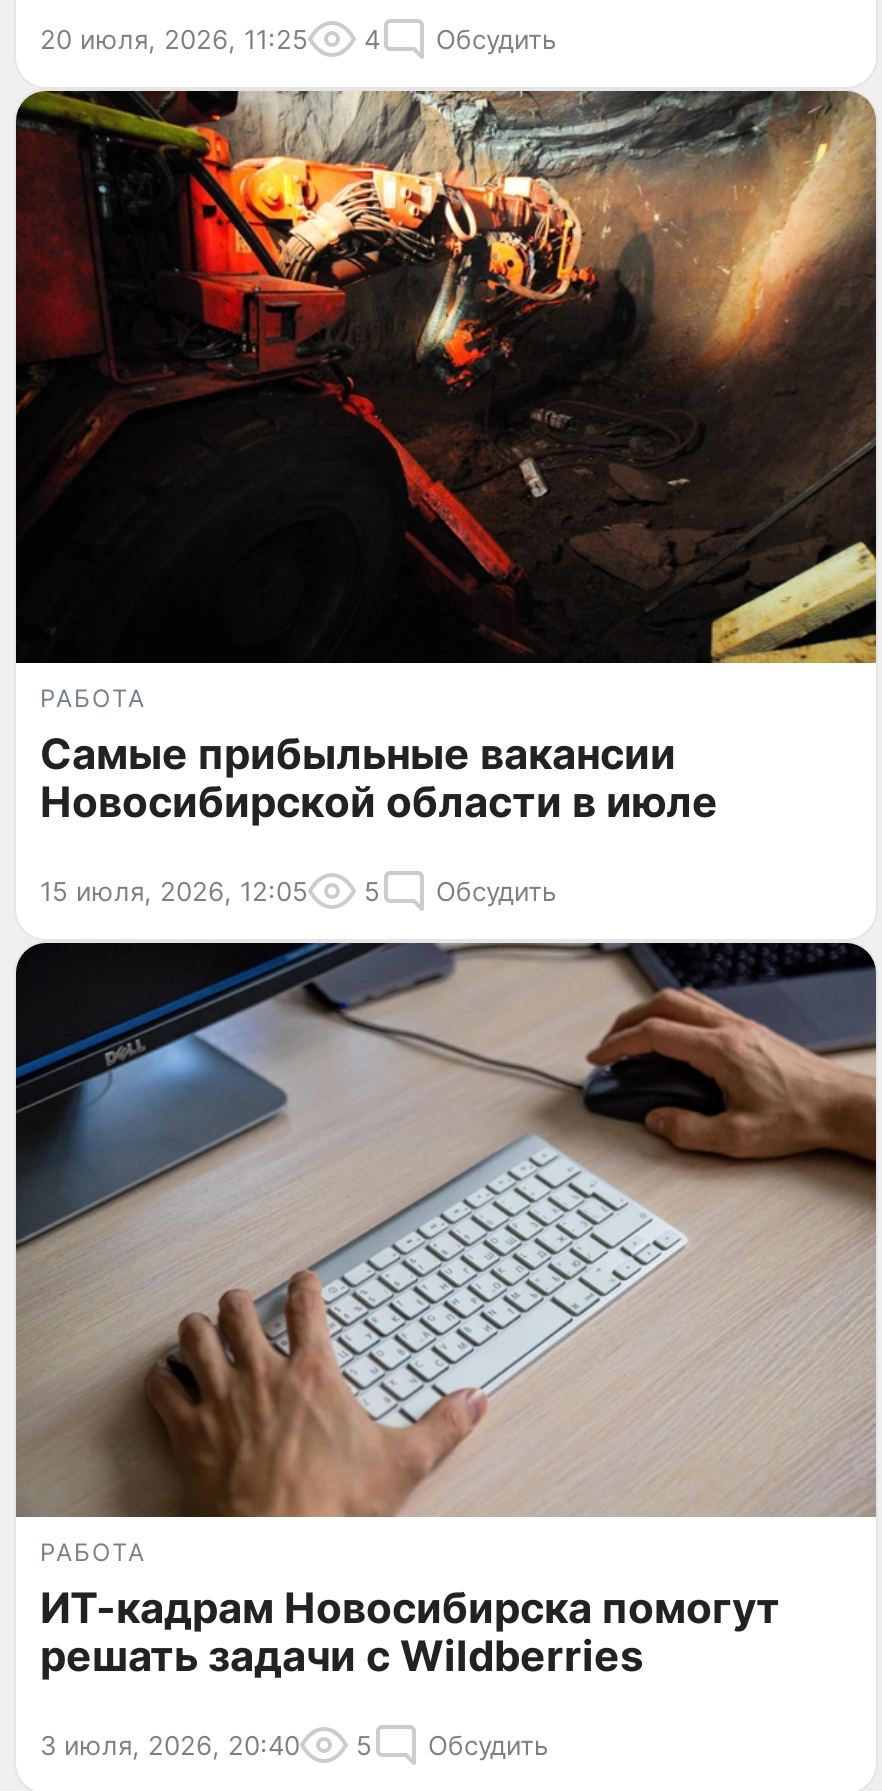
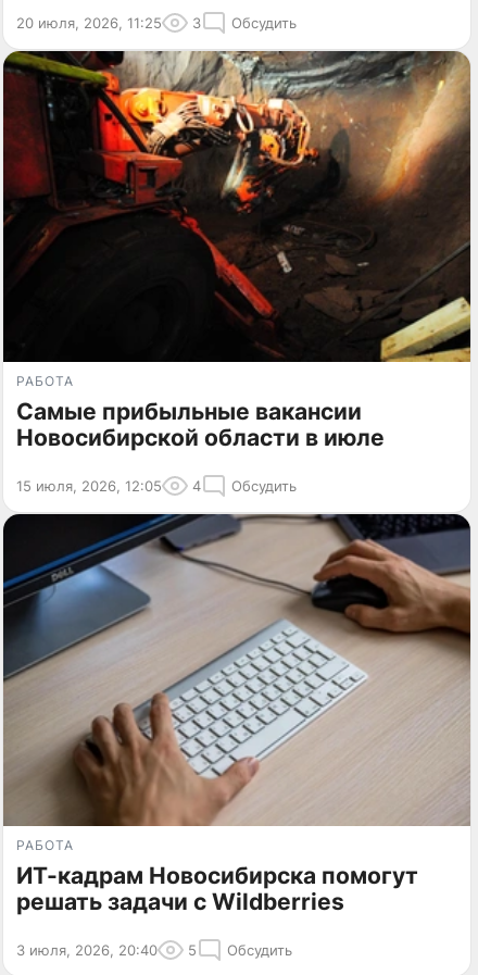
- 20 июля, 2026, 11:25 4 Обсудить
+ 20 июля, 2026, 11:25 3 Обсудить

- 15 июля, 2026, 12:05 5 Обсудить
+ 15 июля, 2026, 12:05 4 Обсудить
